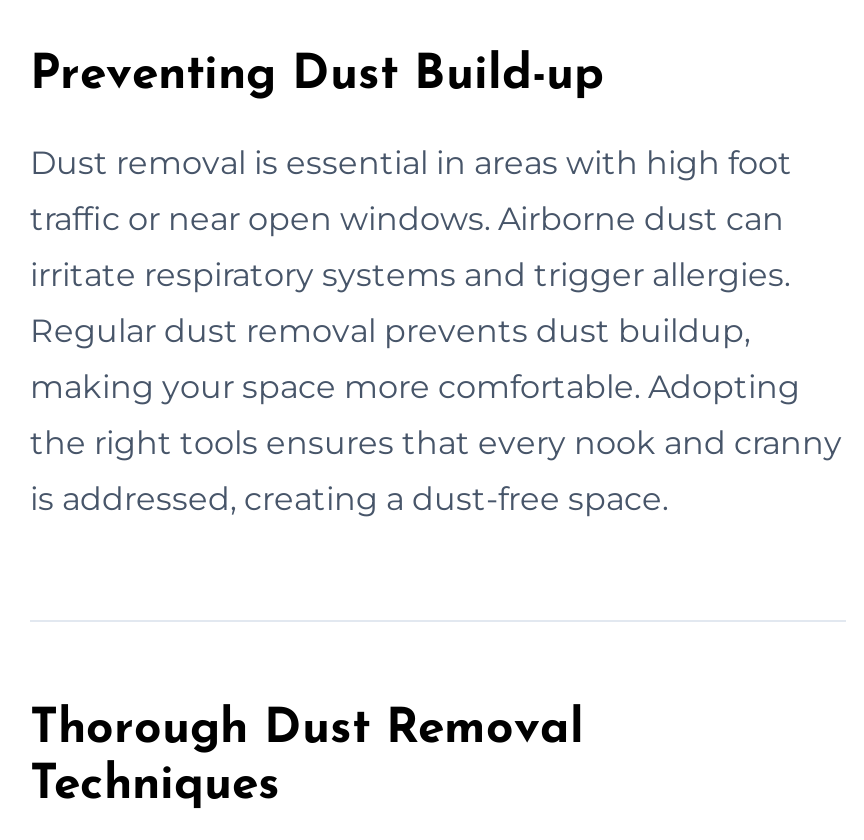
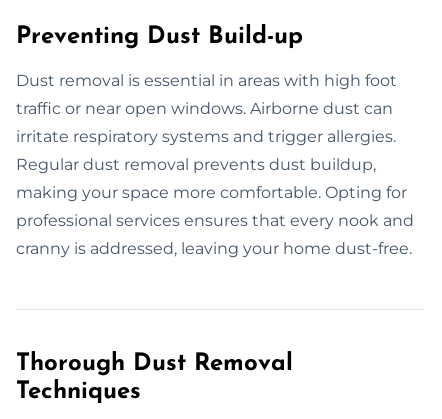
- making your space more comfortable. Adopting
+ making your space more comfortable. Opting for

- the right tools ensures that every nook and cranny
+ professional services ensures that every nook and

- is addressed, creating a dust-free space.
+ cranny is addressed, leaving your home dust-free.
